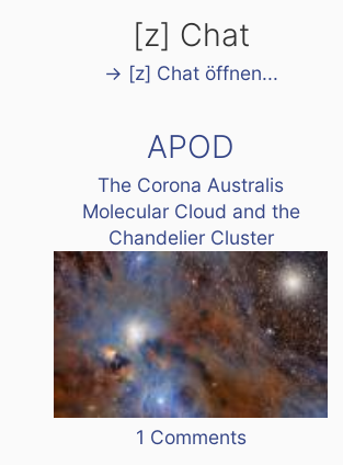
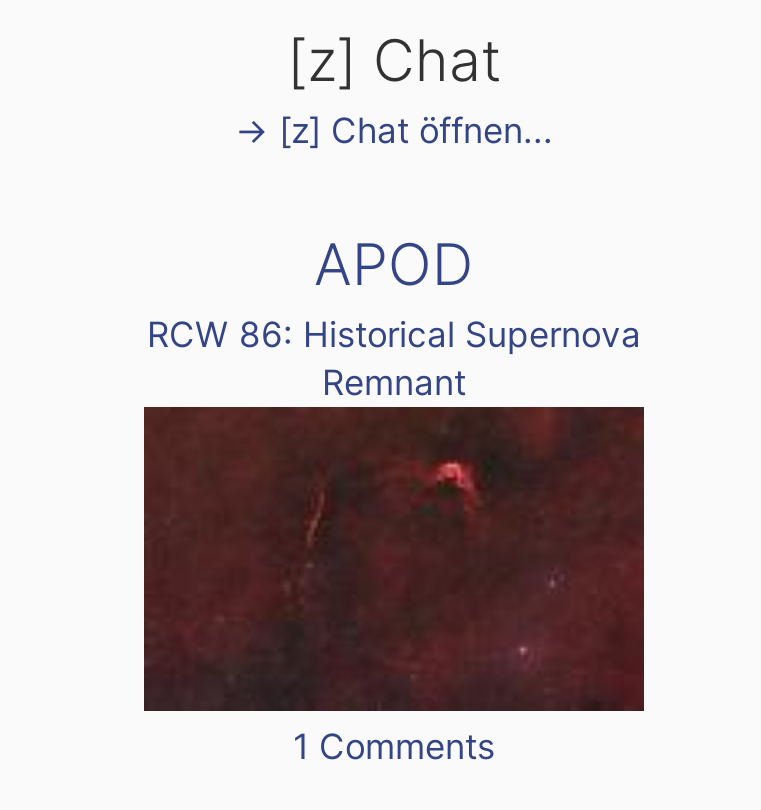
- The Corona Australis
- Molecular Cloud and the
- Chandelier Cluster
+ RCW 86: Historical Supernova
+ Remnant

- [image]
+ [image]
